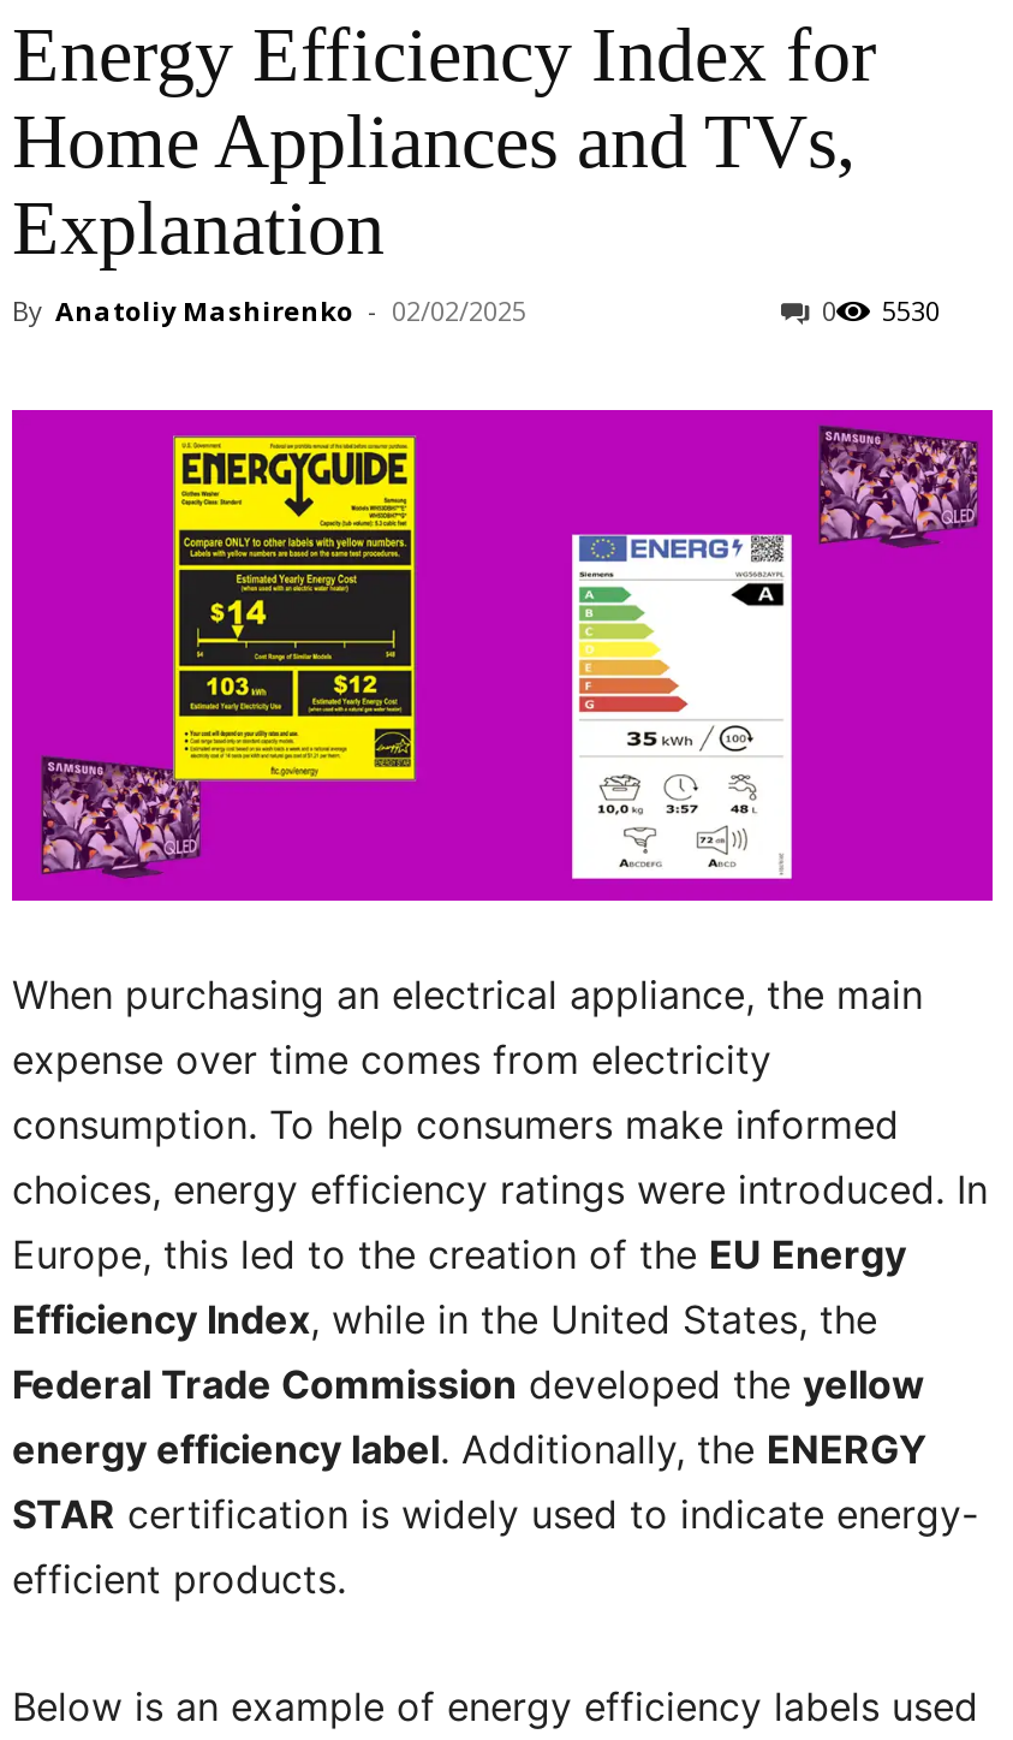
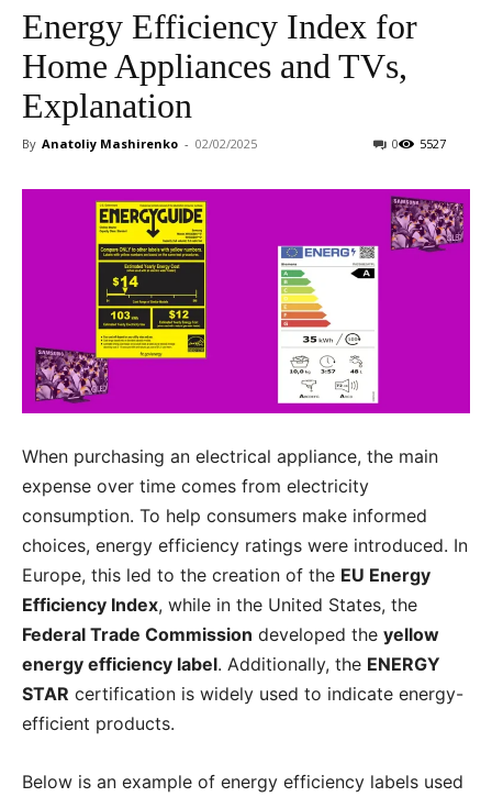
- 0 5530
+ 0 5527
